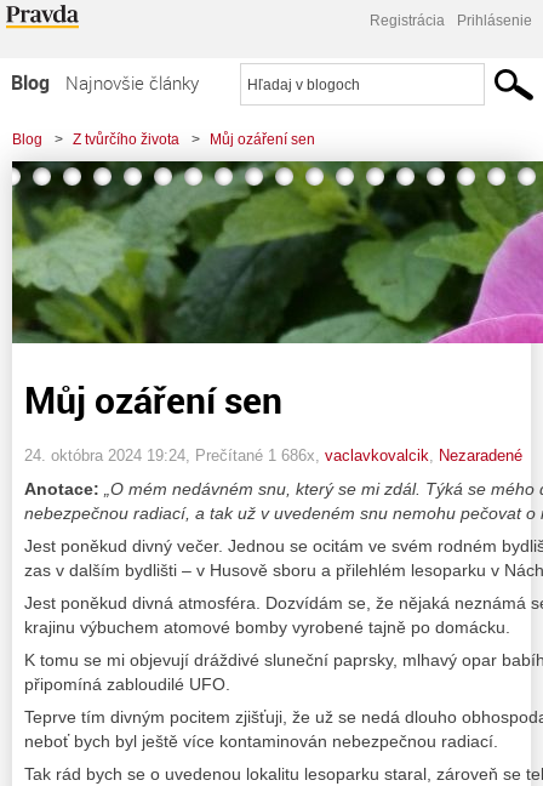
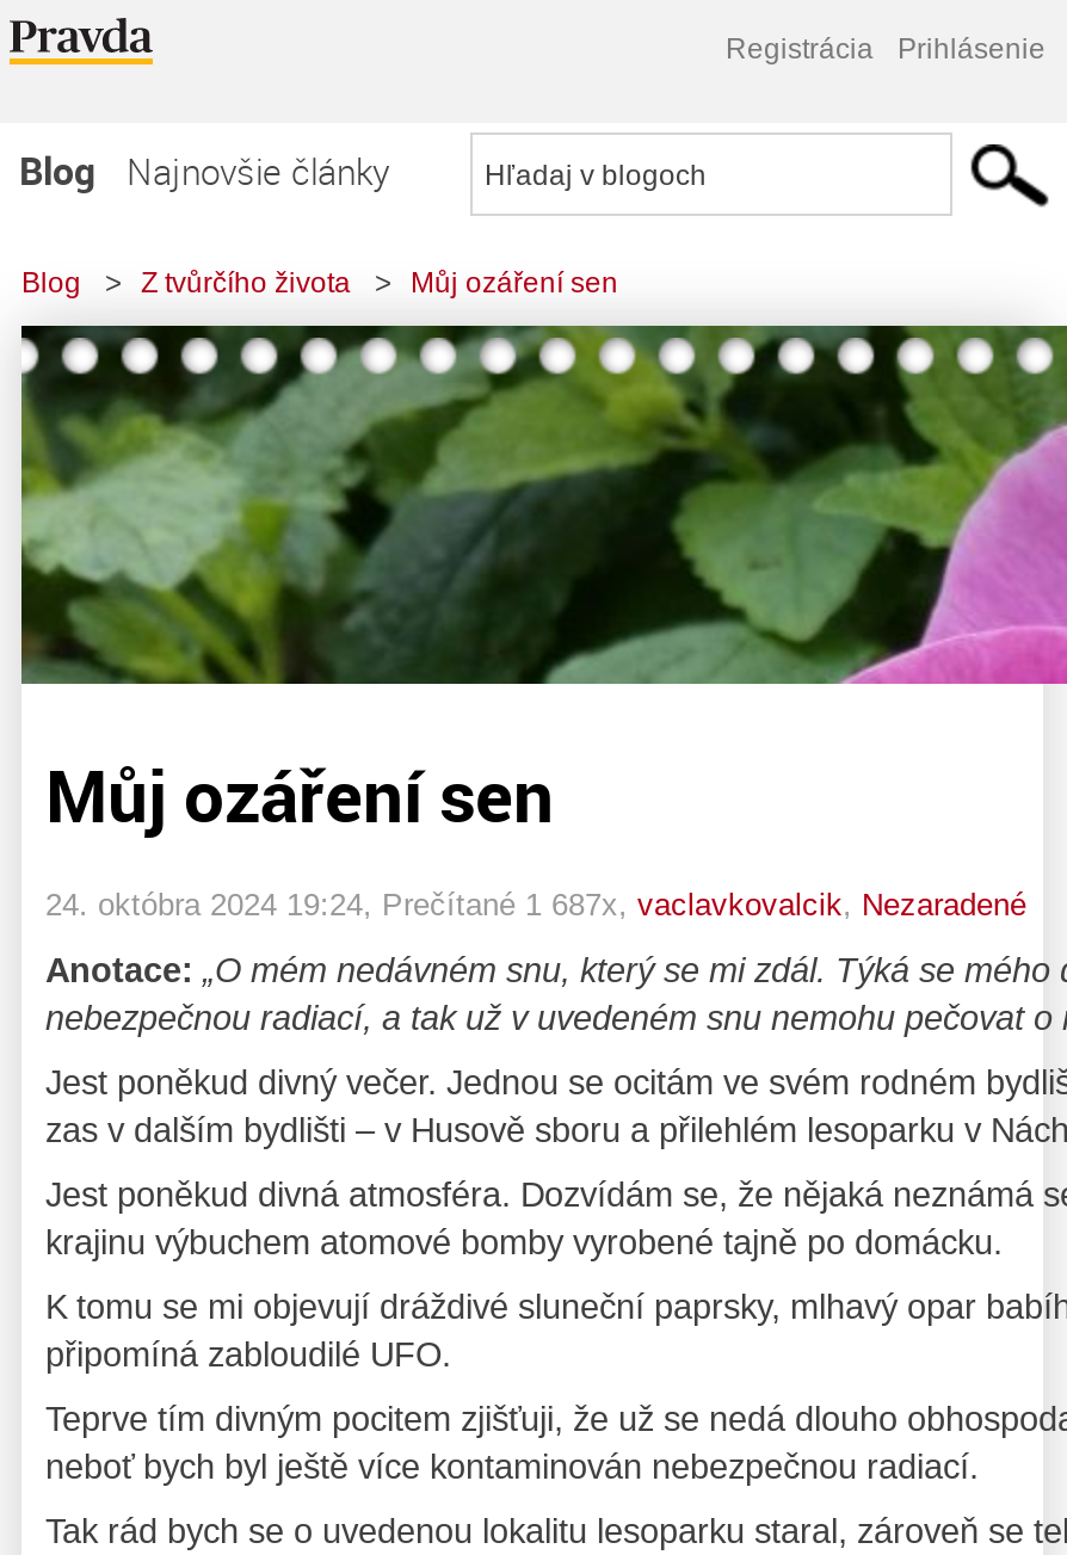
- 24. októbra 2024 19:24, Prečítané 1 686x, vaclavkovalcik, Nezaradené
+ 24. októbra 2024 19:24, Prečítané 1 687x, vaclavkovalcik, Nezaradené
